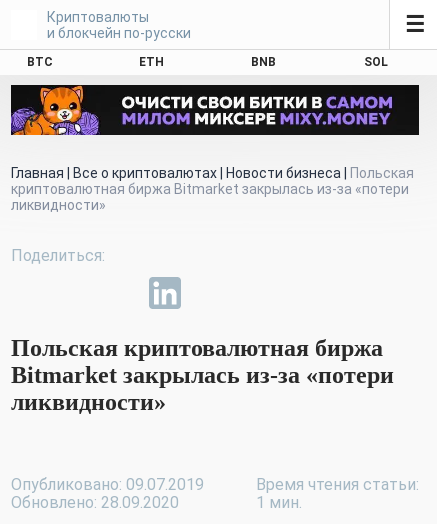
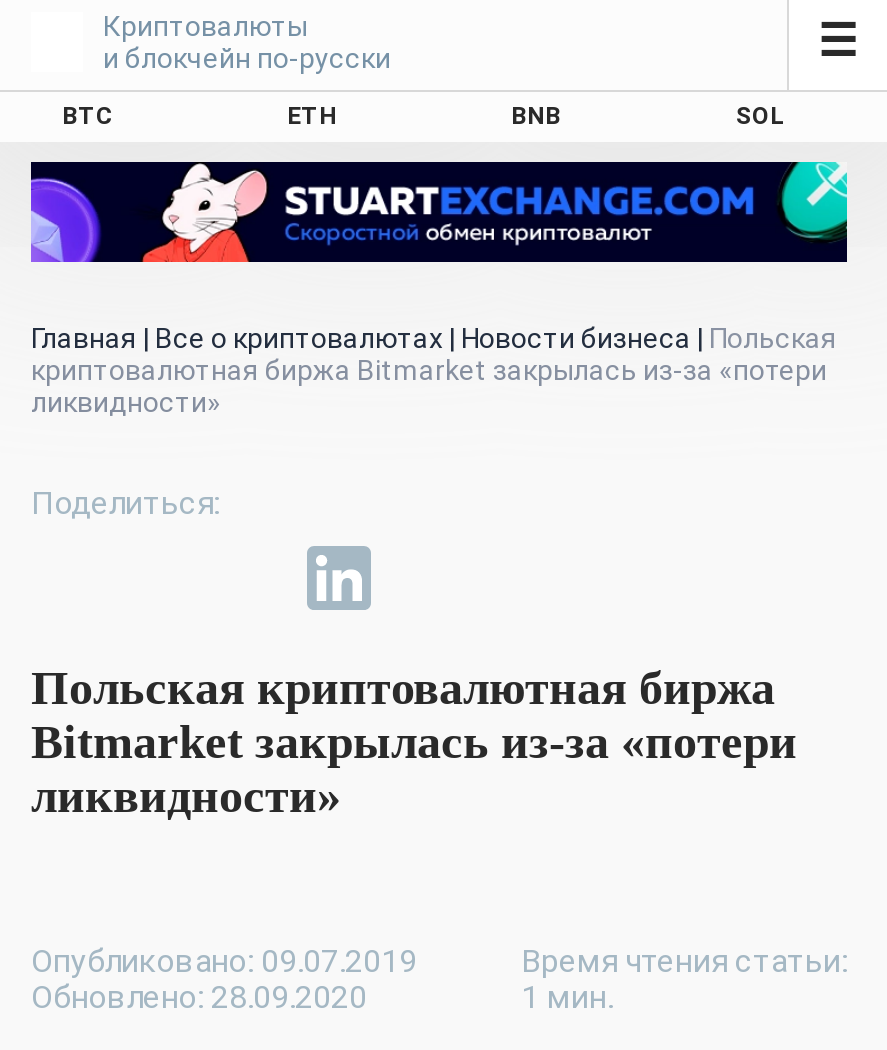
- [image]
+ [image]
